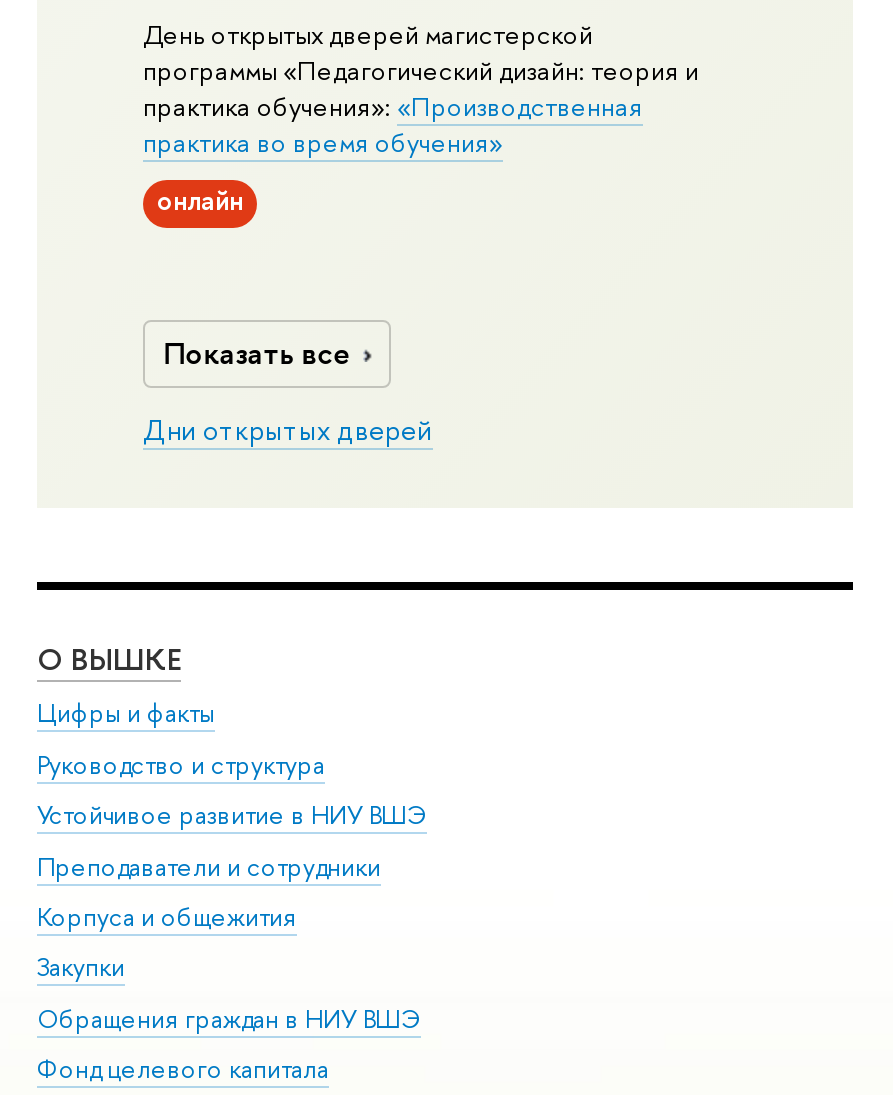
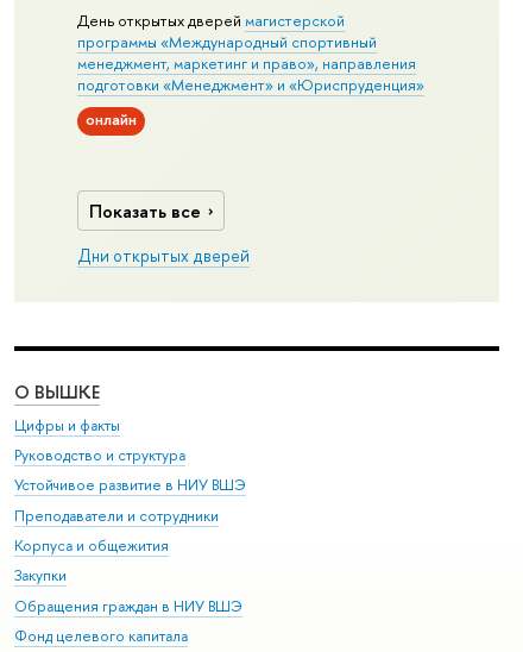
- программы «Педагогический дизайн: теория и
- практика обучения»: «Производственная
- практика во время обучения»
+ программы «Международный спортивный
+ менеджмент, маркетинг и право», направления
+ подготовки «Менеджмент» и «Юриспруденция»
